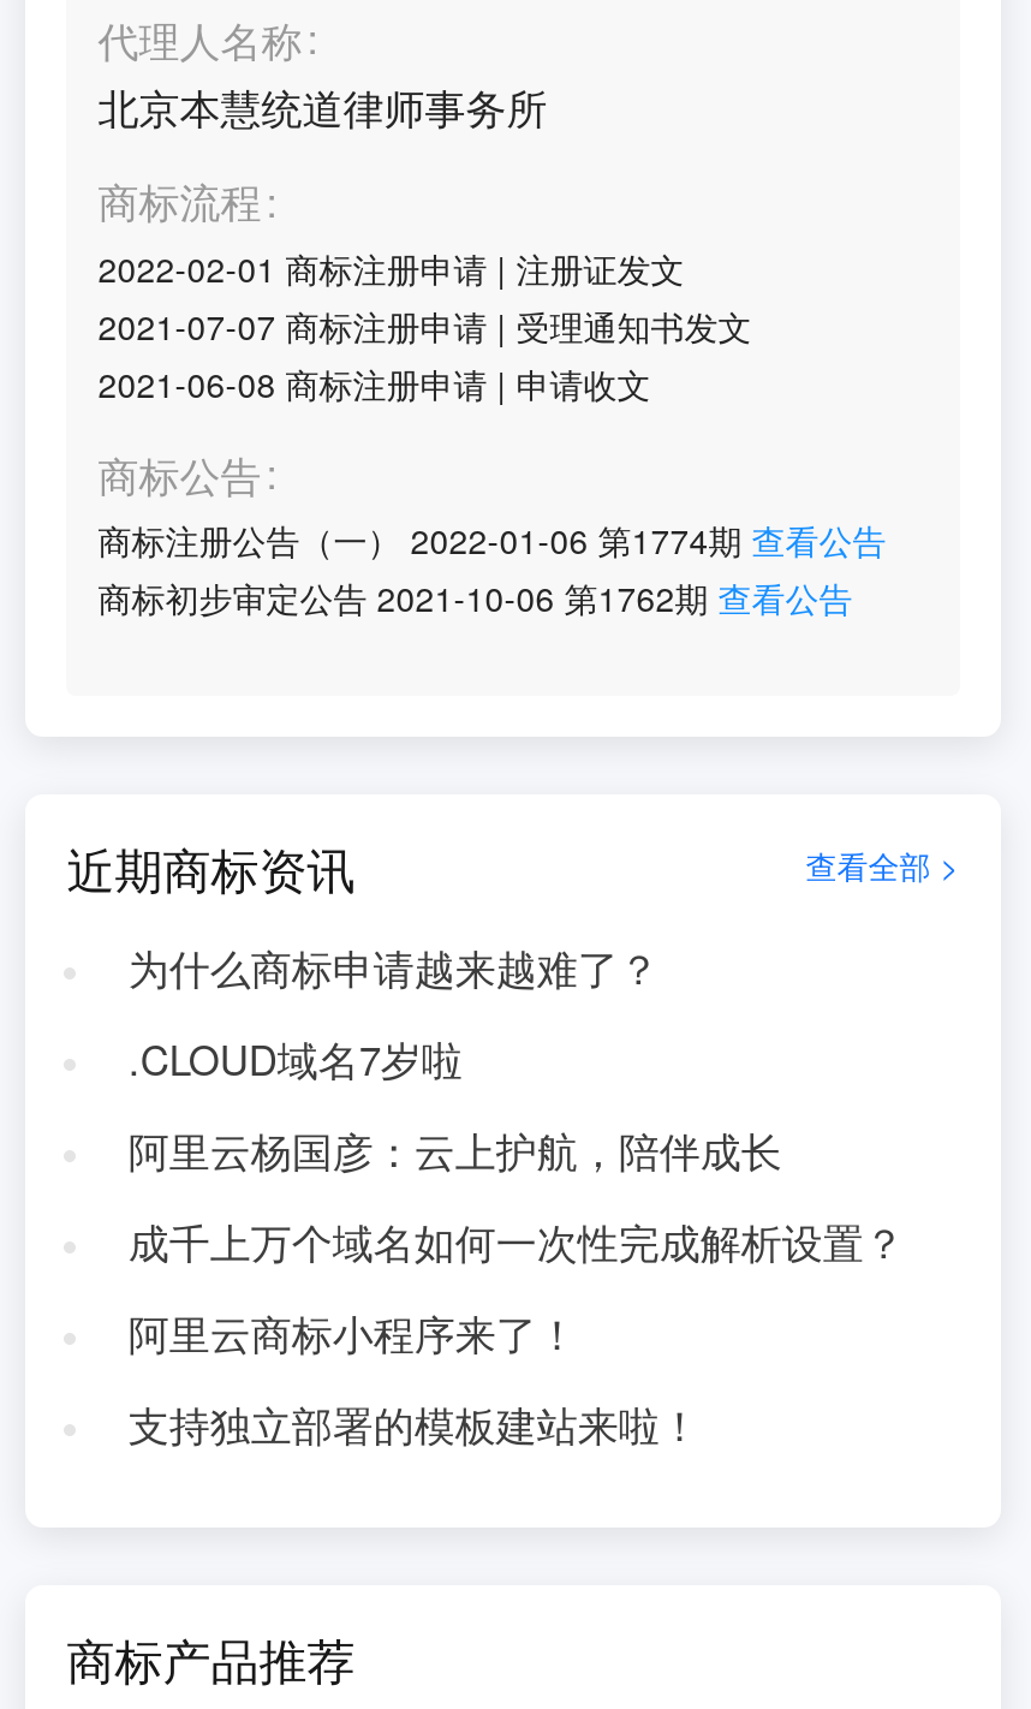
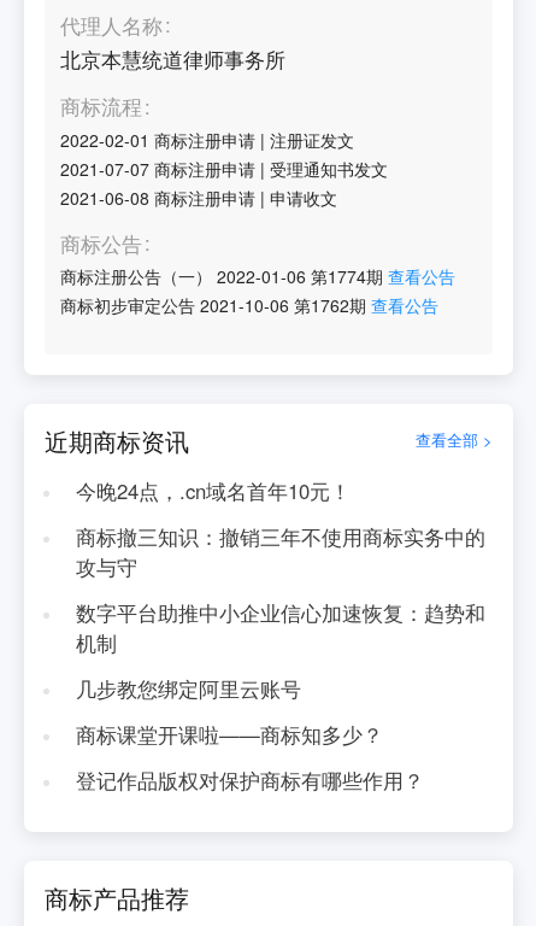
- 为什么商标申请越来越难了？
+ 今晚24点，.cn域名首年10元！

- .CLOUD域名7岁啦
+ 商标撤三知识：撤销三年不使用商标实务中的
+ 攻与守

- 阿里云杨国彦：云上护航，陪伴成长
+ 数字平台助推中小企业信心加速恢复：趋势和
+ 机制

- 成千上万个域名如何一次性完成解析设置？
+ 几步教您绑定阿里云账号

- 阿里云商标小程序来了！
+ 商标课堂开课啦——商标知多少？

- 支持独立部署的模板建站来啦！
+ 登记作品版权对保护商标有哪些作用？
